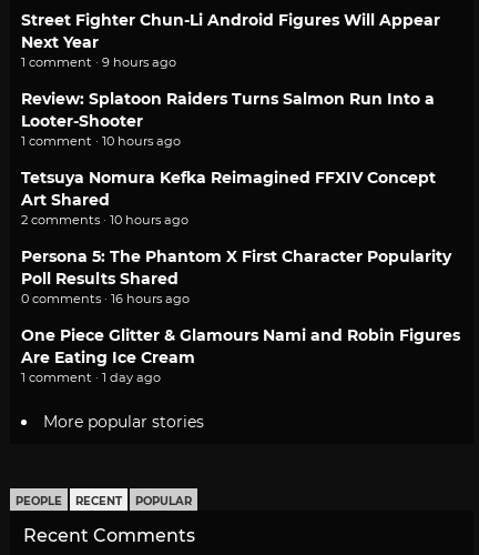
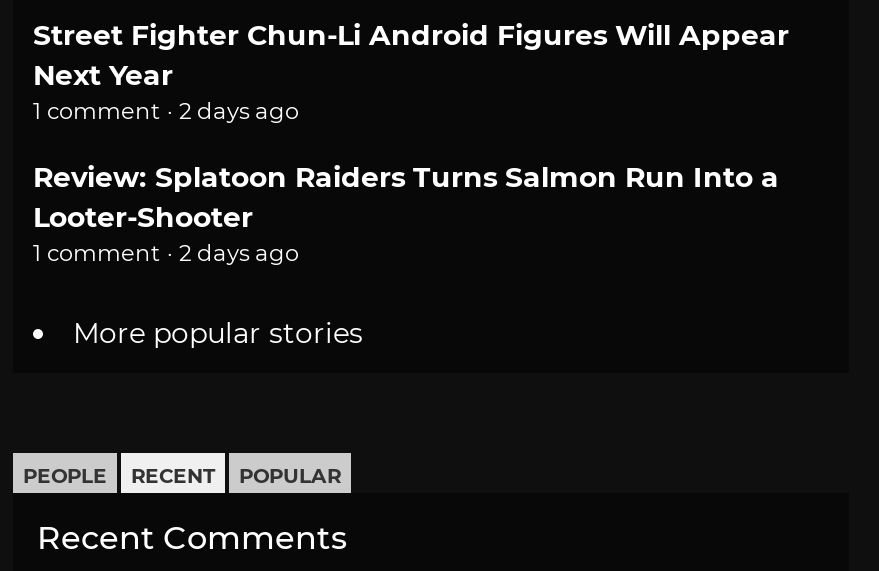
- 1 comment · 9 hours ago
+ 1 comment · 2 days ago

- 1 comment · 10 hours ago
- Tetsuya Nomura Kefka Reimagined FFXIV Concept
- Art Shared
- 2 comments · 10 hours ago
- Persona 5: The Phantom X First Character Popularity
- Poll Results Shared
- 0 comments · 16 hours ago
- One Piece Glitter & Glamours Nami and Robin Figures
- Are Eating Ice Cream
- 1 comment · 1 day ago
+ 1 comment · 2 days ago
